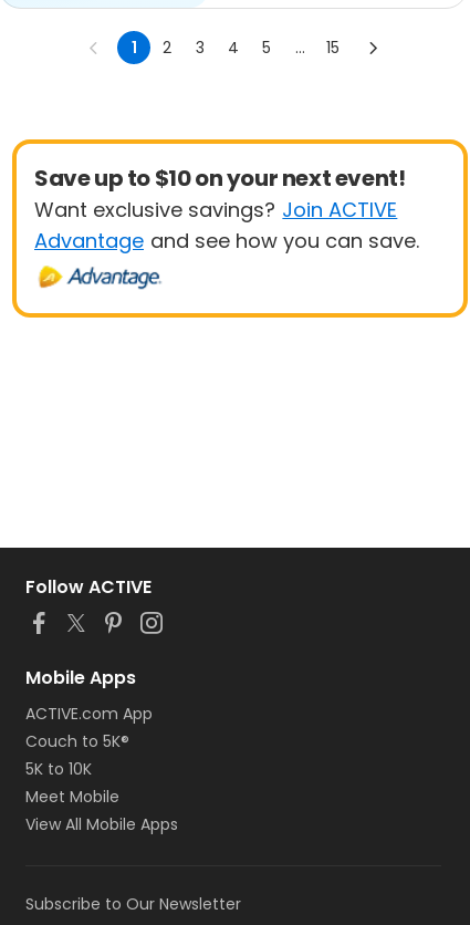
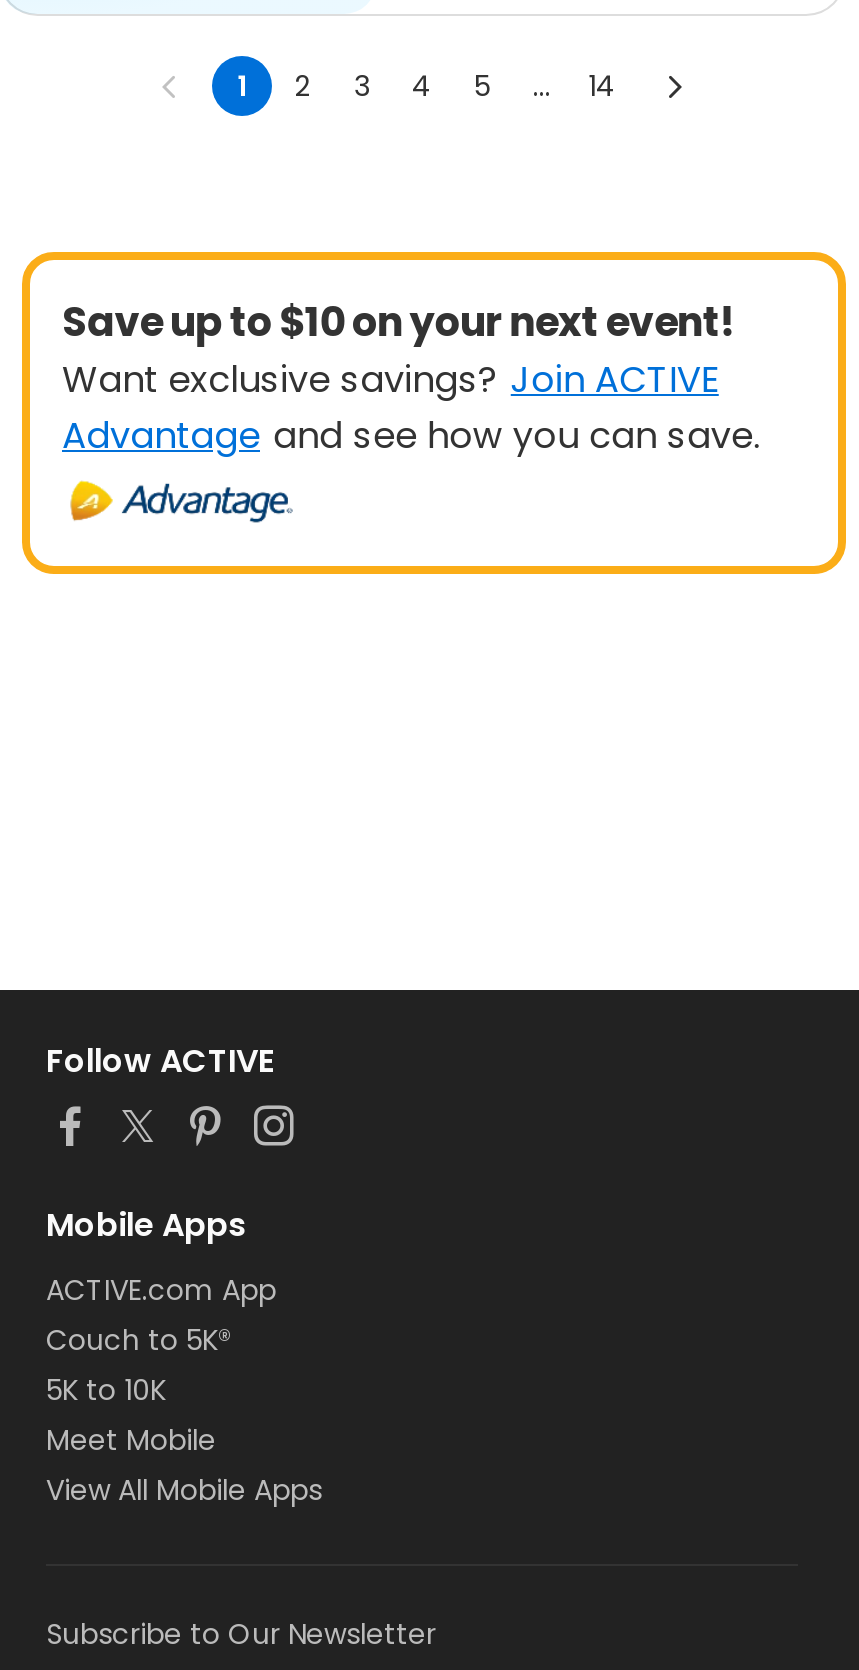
- 15
+ 14
